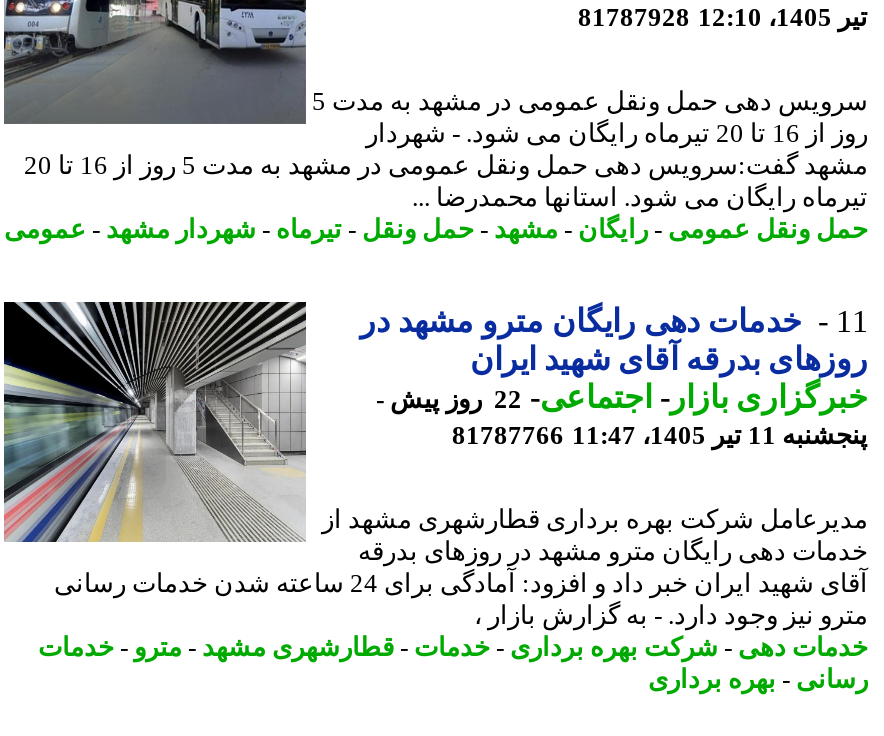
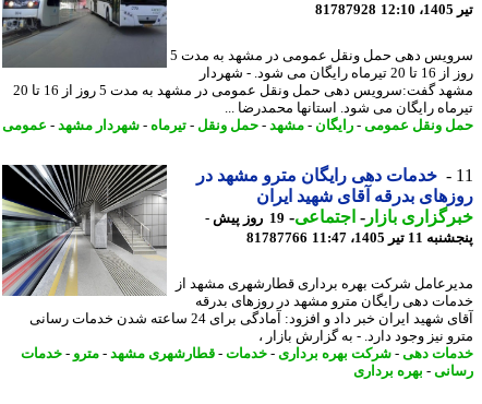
- 22 روز پیش -
+ 19 روز پیش -
